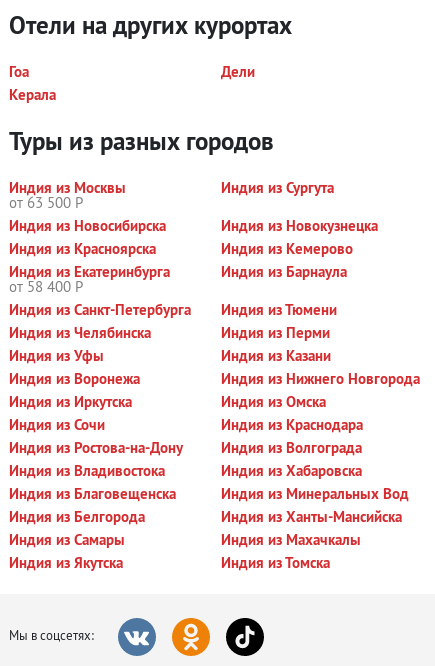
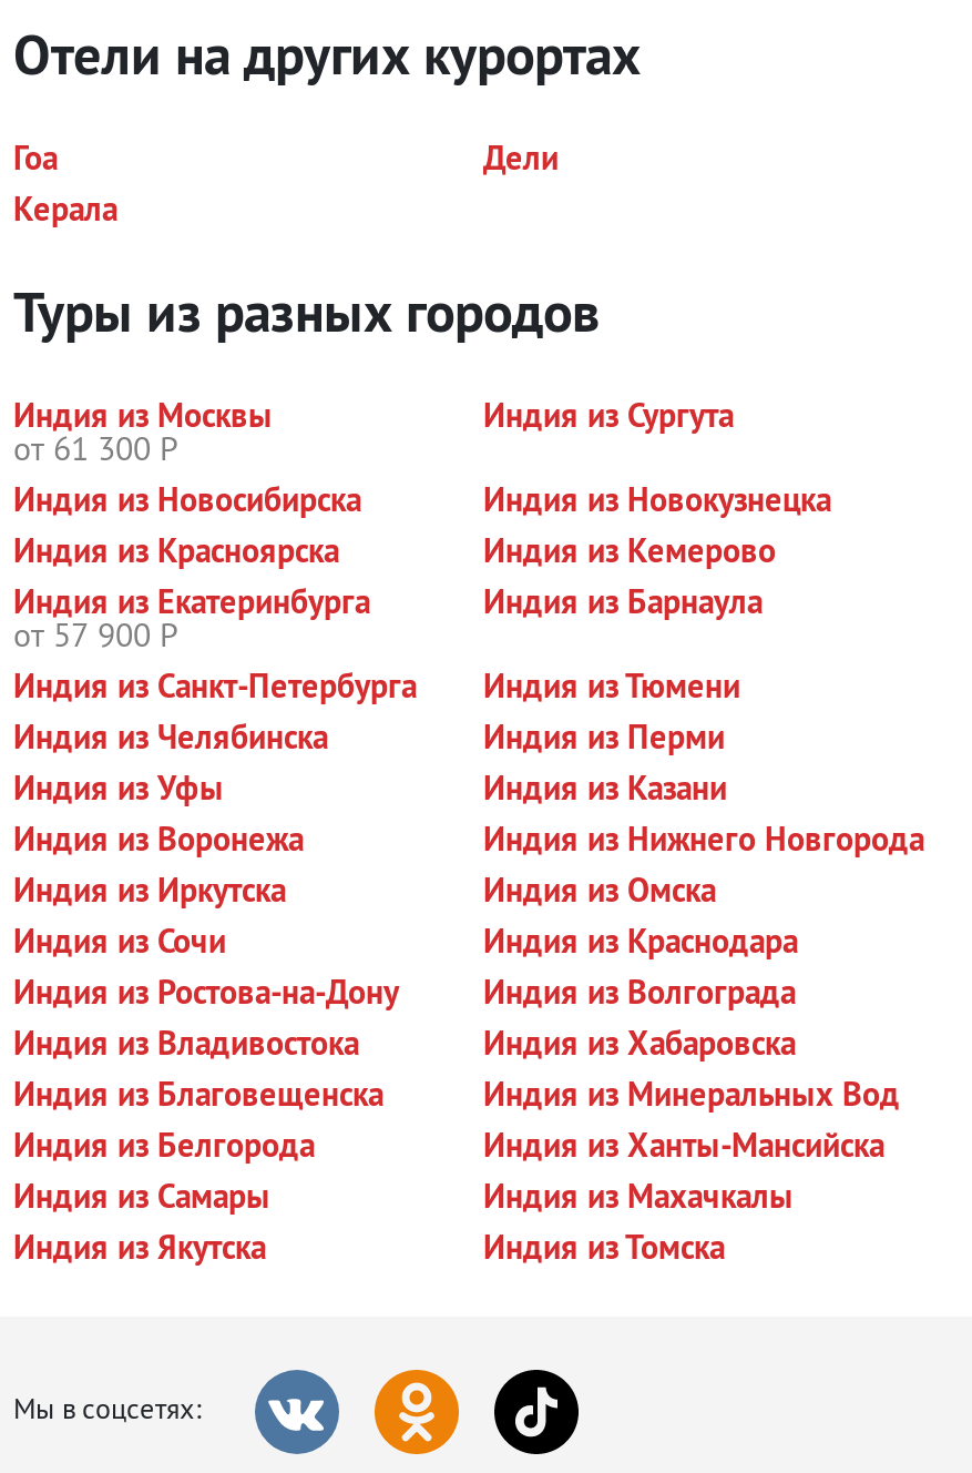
- от 63 500 Р
+ от 61 300 Р

- от 58 400 Р
+ от 57 900 Р
